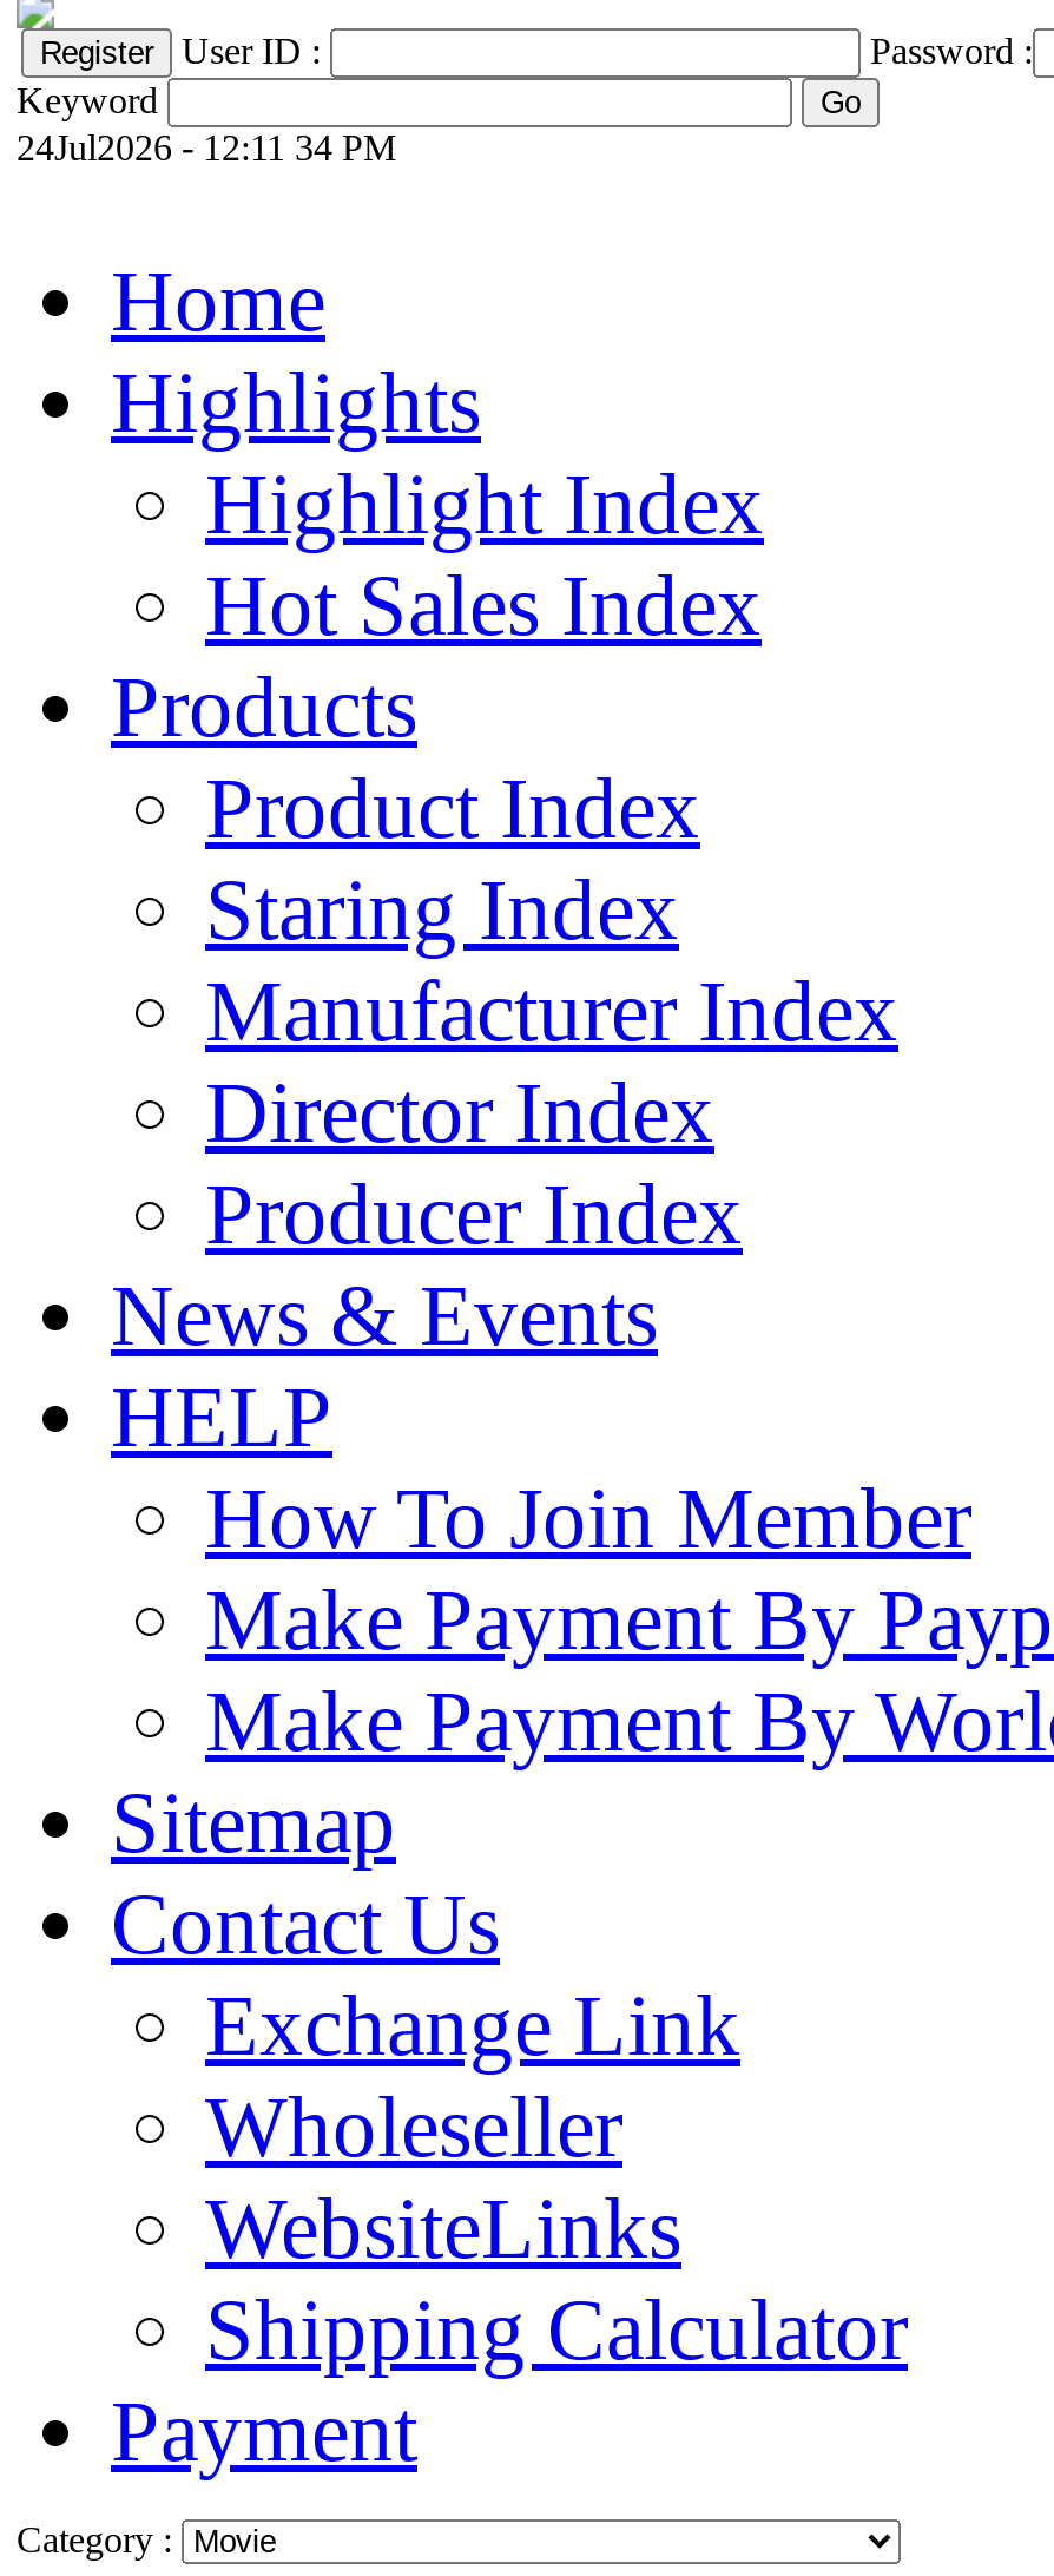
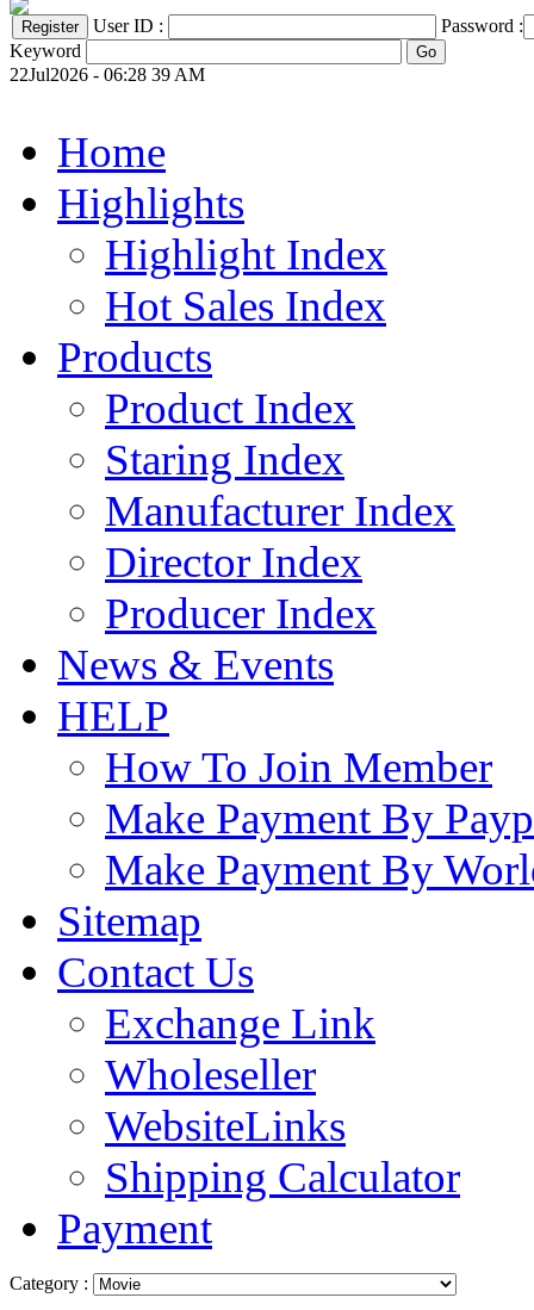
- 24Jul2026 - 12:11 34 PM
+ 22Jul2026 - 06:28 39 AM
